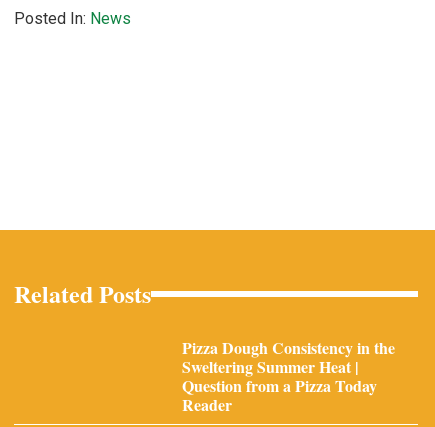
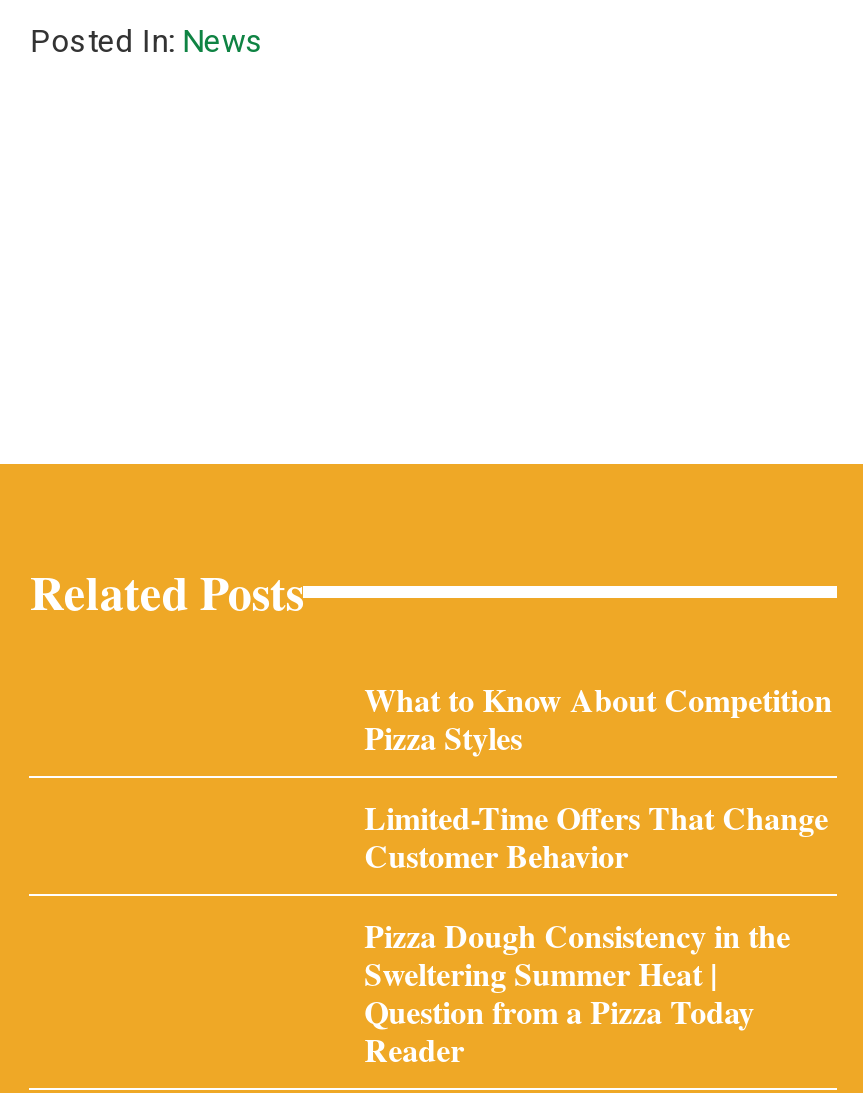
+ What to Know About Competition
+ Pizza Styles
+ Limited-Time Offers That Change
+ Customer Behavior
